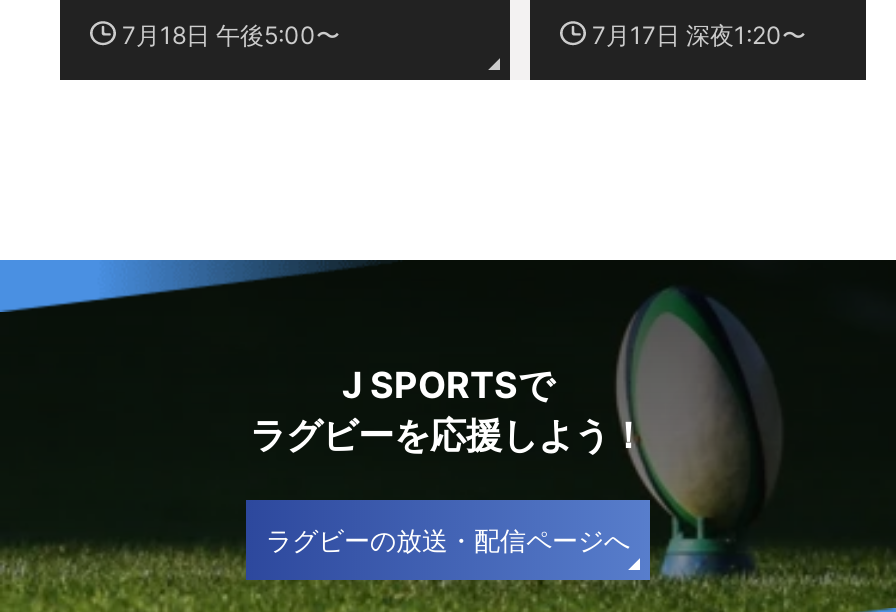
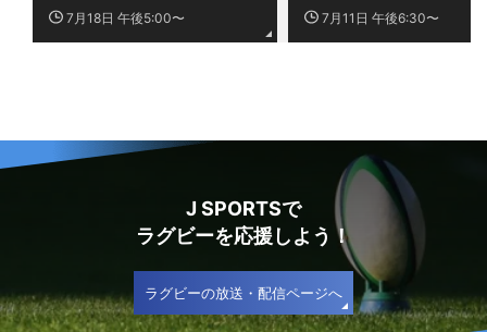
- 7月17日 深夜1:20〜
+ 7月11日 午後6:30〜
